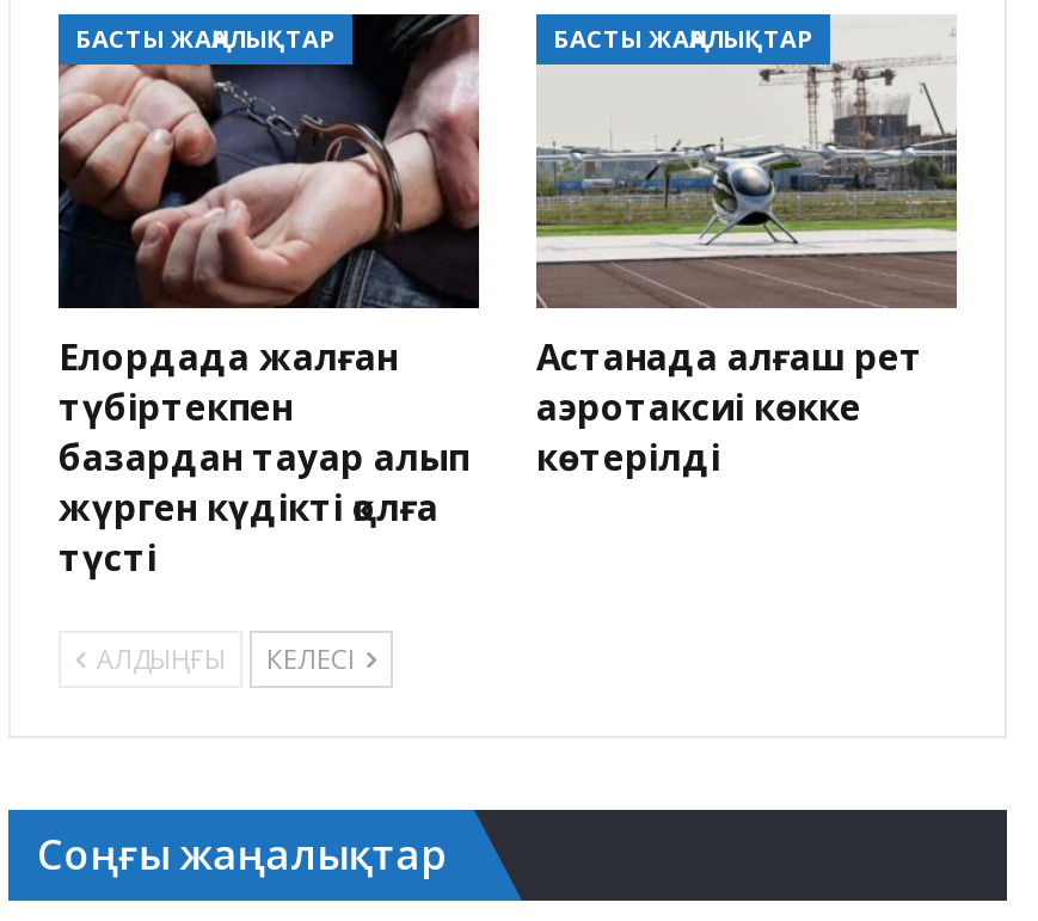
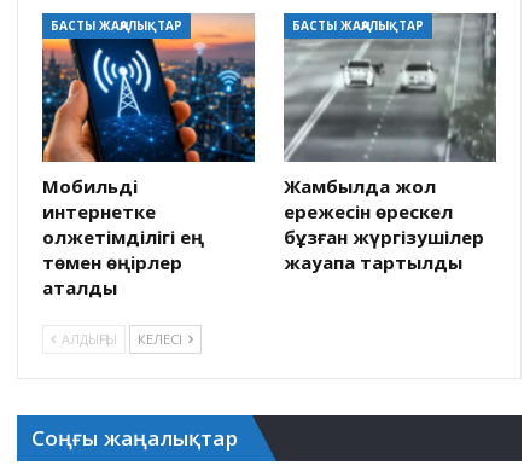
- [image]
- Елордада жалған
- түбіртекпен
- базардан тауар алып
- жүрген күдікті қолға
- түсті
+ [image]
+ Мобильді
+ интернетке
+ қолжетімділігі ең
+ төмен өңірлер
+ аталды

- [image]
- Астанада алғаш рет
- аэротаксиі көкке
- көтерілді
+ [image]
+ Жамбылда жол
+ ережесін өрескел
+ бұзған жүргізушілер
+ жауапқа тартылды
